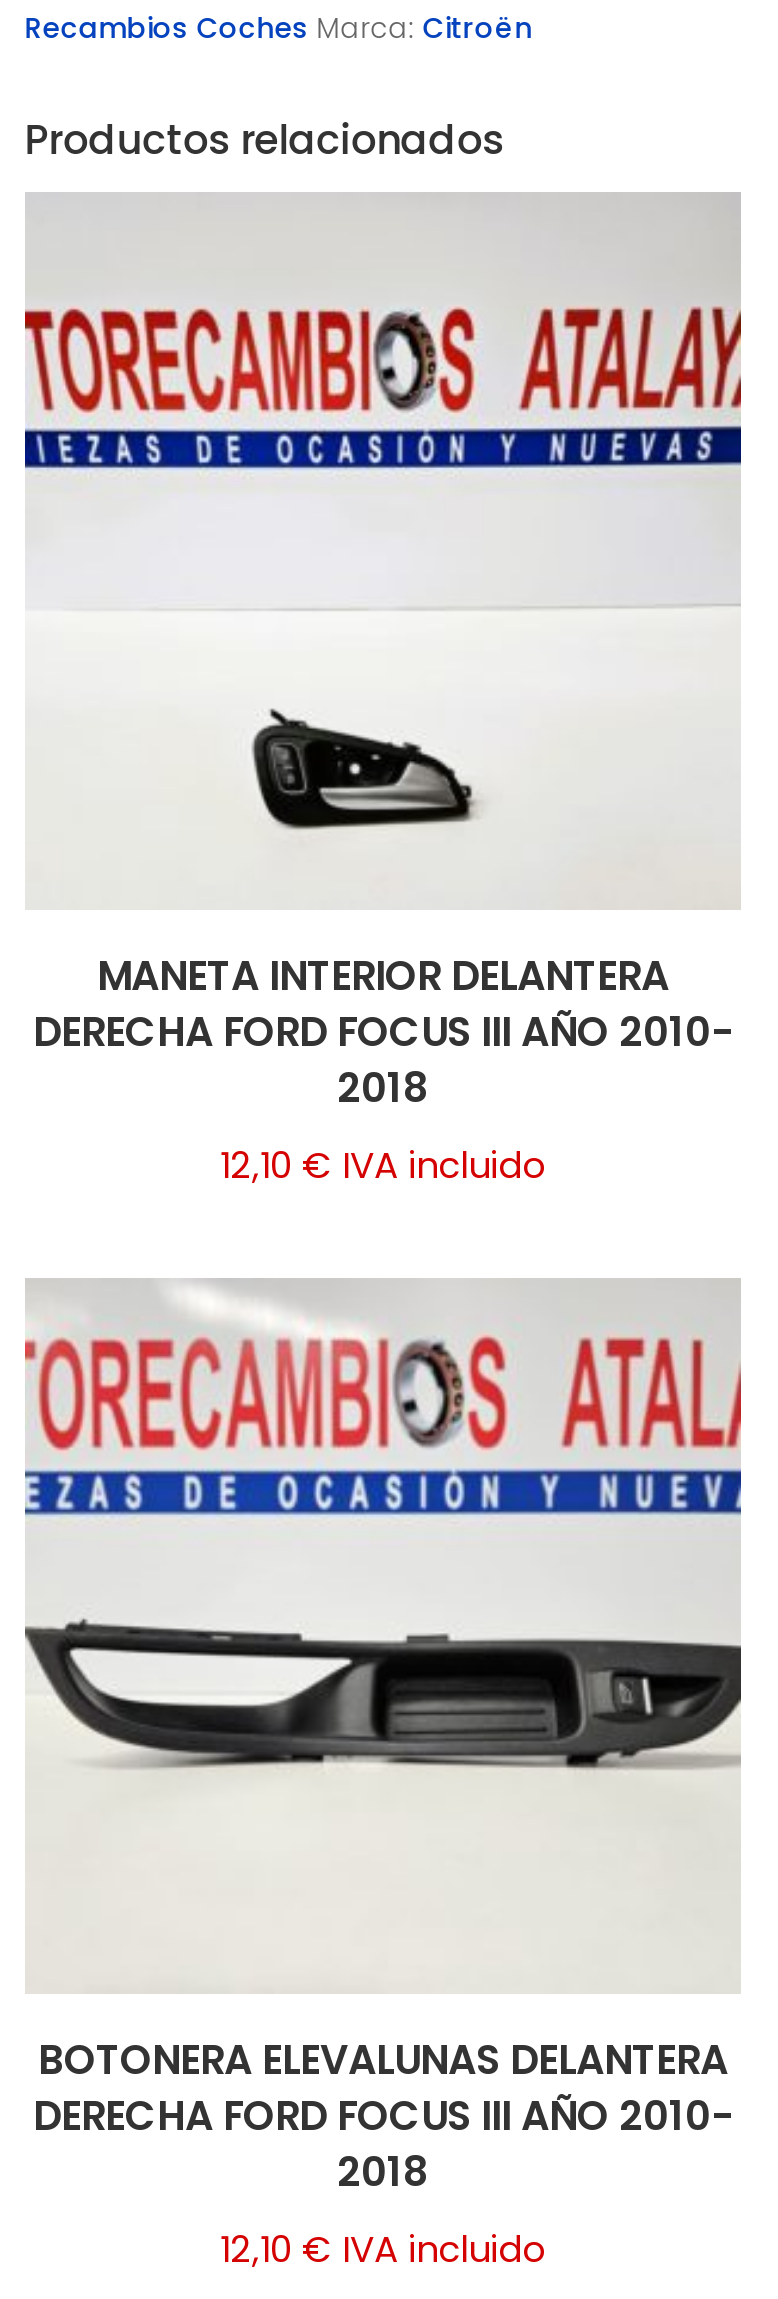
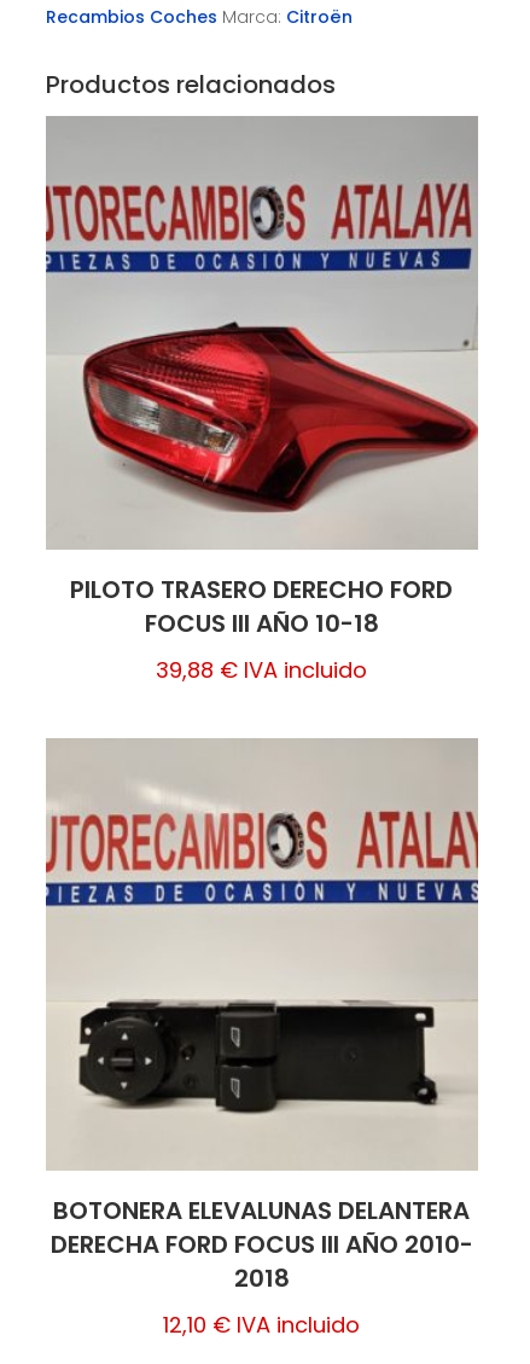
- [image]
- MANETA INTERIOR DELANTERA
- DERECHA FORD FOCUS III AÑO 2010-
- 2018
- 12,10 € IVA incluido
+ [image]
+ PILOTO TRASERO DERECHO FORD
+ FOCUS III AÑO 10-18
+ 39,88 € IVA incluido

- [image]
+ [image]
